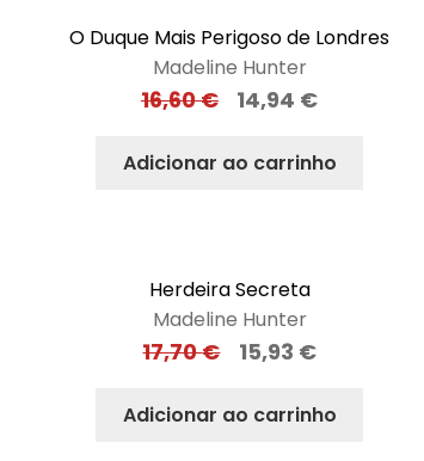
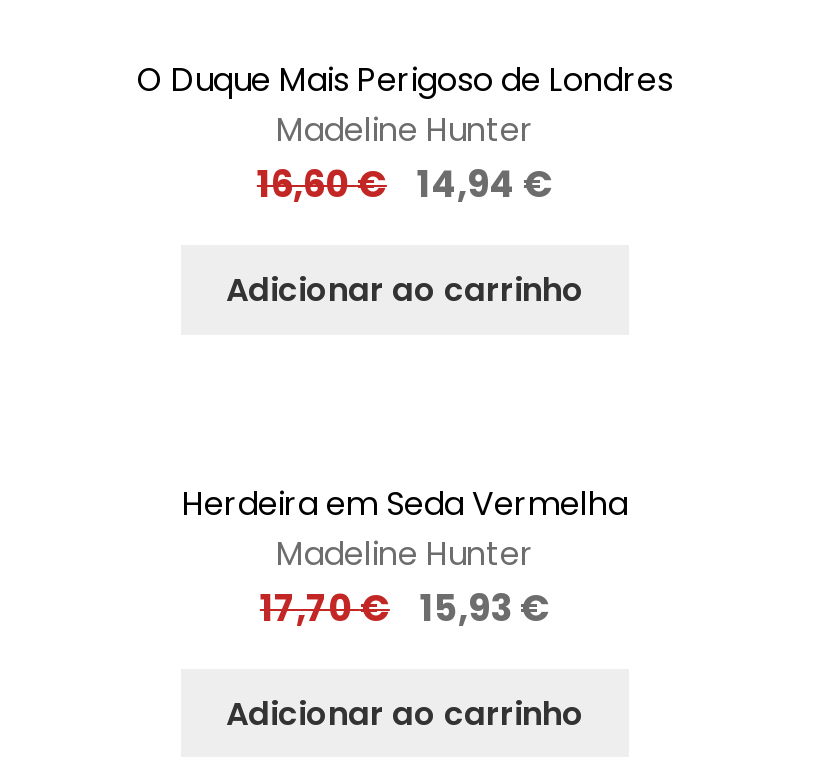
- Herdeira Secreta
+ Herdeira em Seda Vermelha
